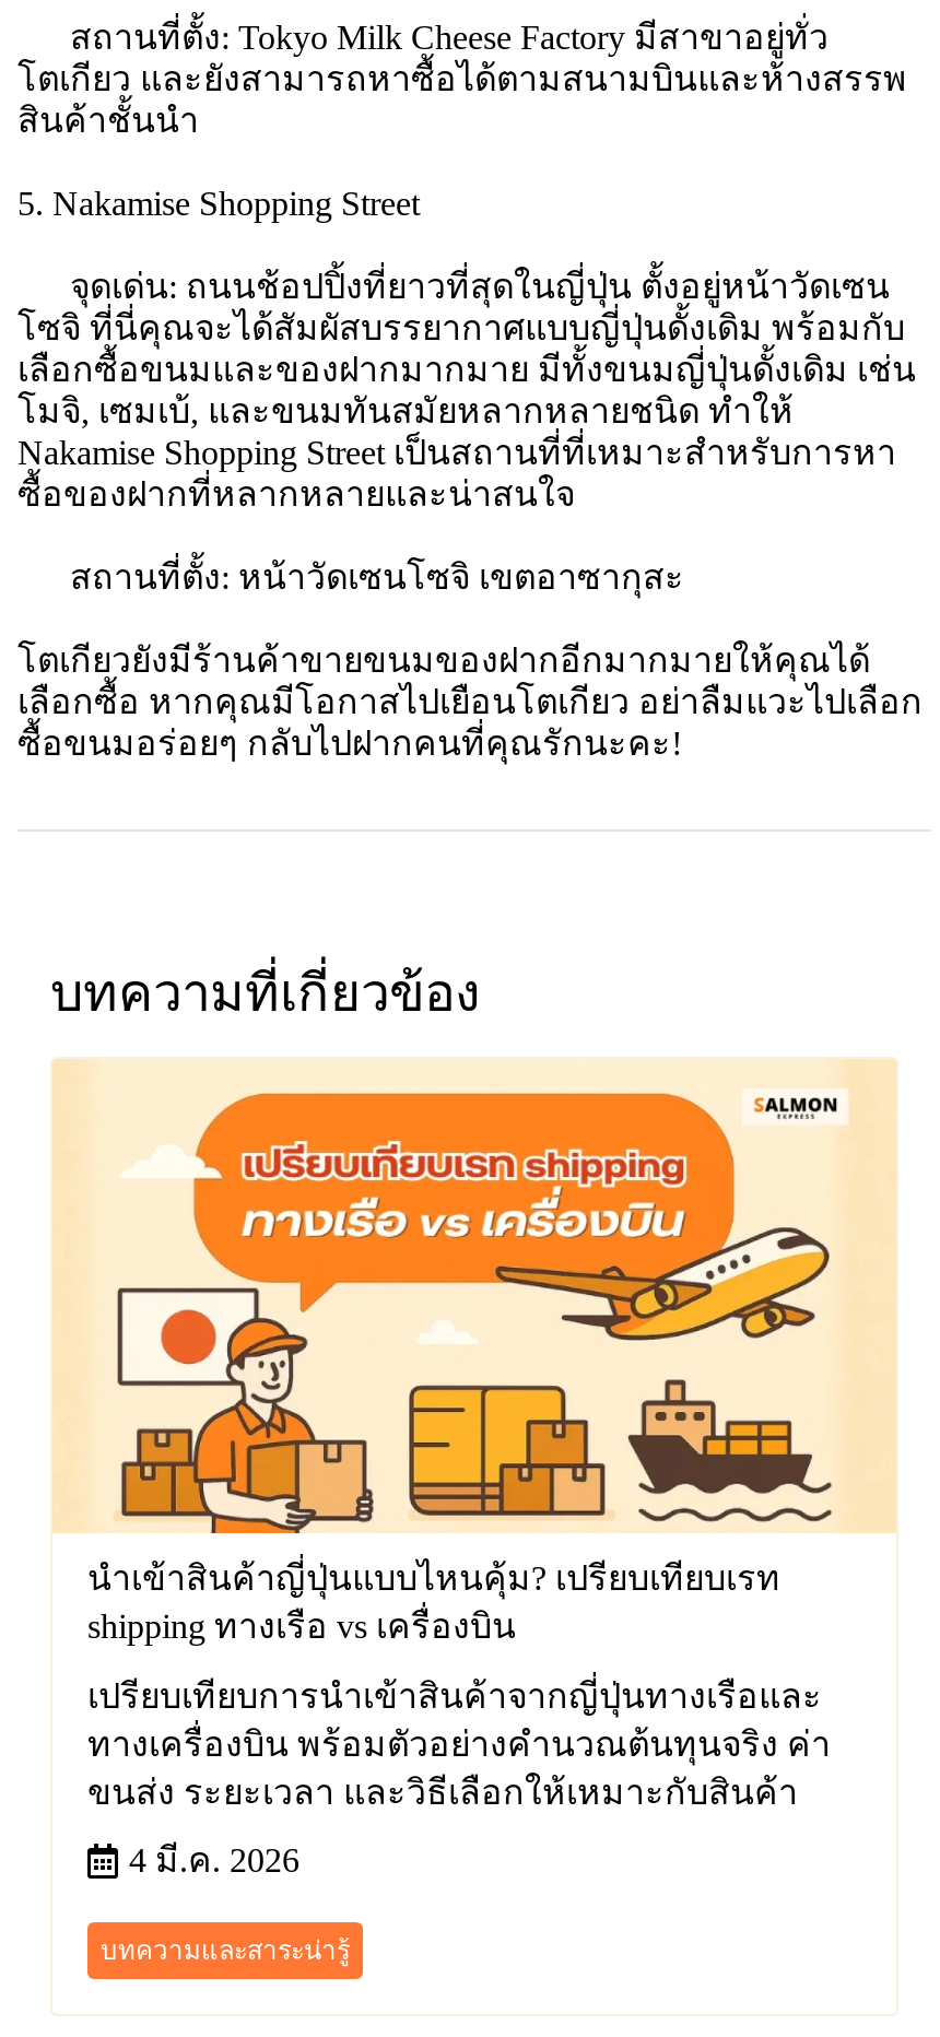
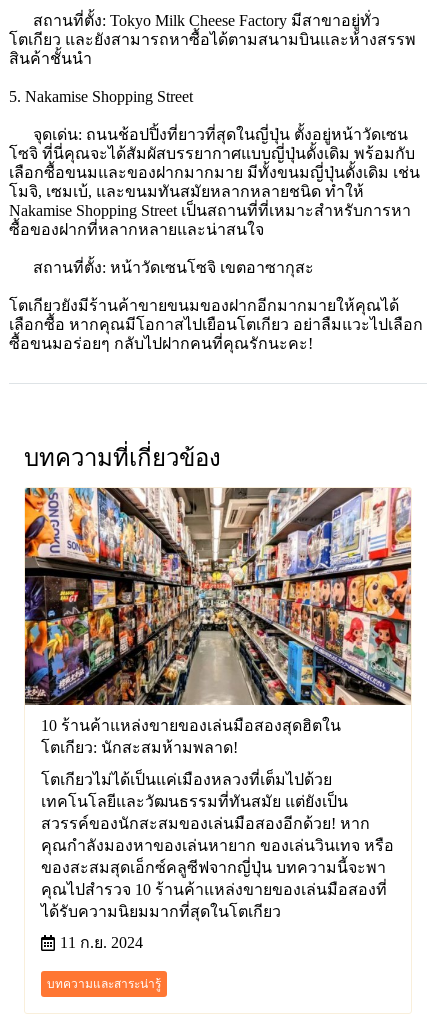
- [image]
- นำเข้าสินค้าญี่ปุ่นแบบไหนคุ้ม? เปรียบเทียบเรท
- shipping ทางเรือ vs เครื่องบิน
+ [image]
+ 10 ร้านค้าแหล่งขายของเล่นมือสองสุดฮิตใน
+ โตเกียว: นักสะสมห้ามพลาด!

- เปรียบเทียบการนำเข้าสินค้าจากญี่ปุ่นทางเรือและ
- ทางเครื่องบิน พร้อมตัวอย่างคำนวณต้นทุนจริง ค่า
- ขนส่ง ระยะเวลา และวิธีเลือกให้เหมาะกับสินค้า
+ โตเกียวไม่ได้เป็นแค่เมืองหลวงที่เต็มไปด้วย
+ เทคโนโลยีและวัฒนธรรมที่ทันสมัย แต่ยังเป็น
+ สวรรค์ของนักสะสมของเล่นมือสองอีกด้วย! หาก
+ คุณกำลังมองหาของเล่นหายาก ของเล่นวินเทจ หรือ
+ ของสะสมสุดเอ็กซ์คลูซีฟจากญี่ปุ่น บทความนี้จะพา
+ คุณไปสำรวจ 10 ร้านค้าแหล่งขายของเล่นมือสองที่
+ ได้รับความนิยมมากที่สุดในโตเกียว

- 4 มี.ค. 2026
+ 11 ก.ย. 2024
